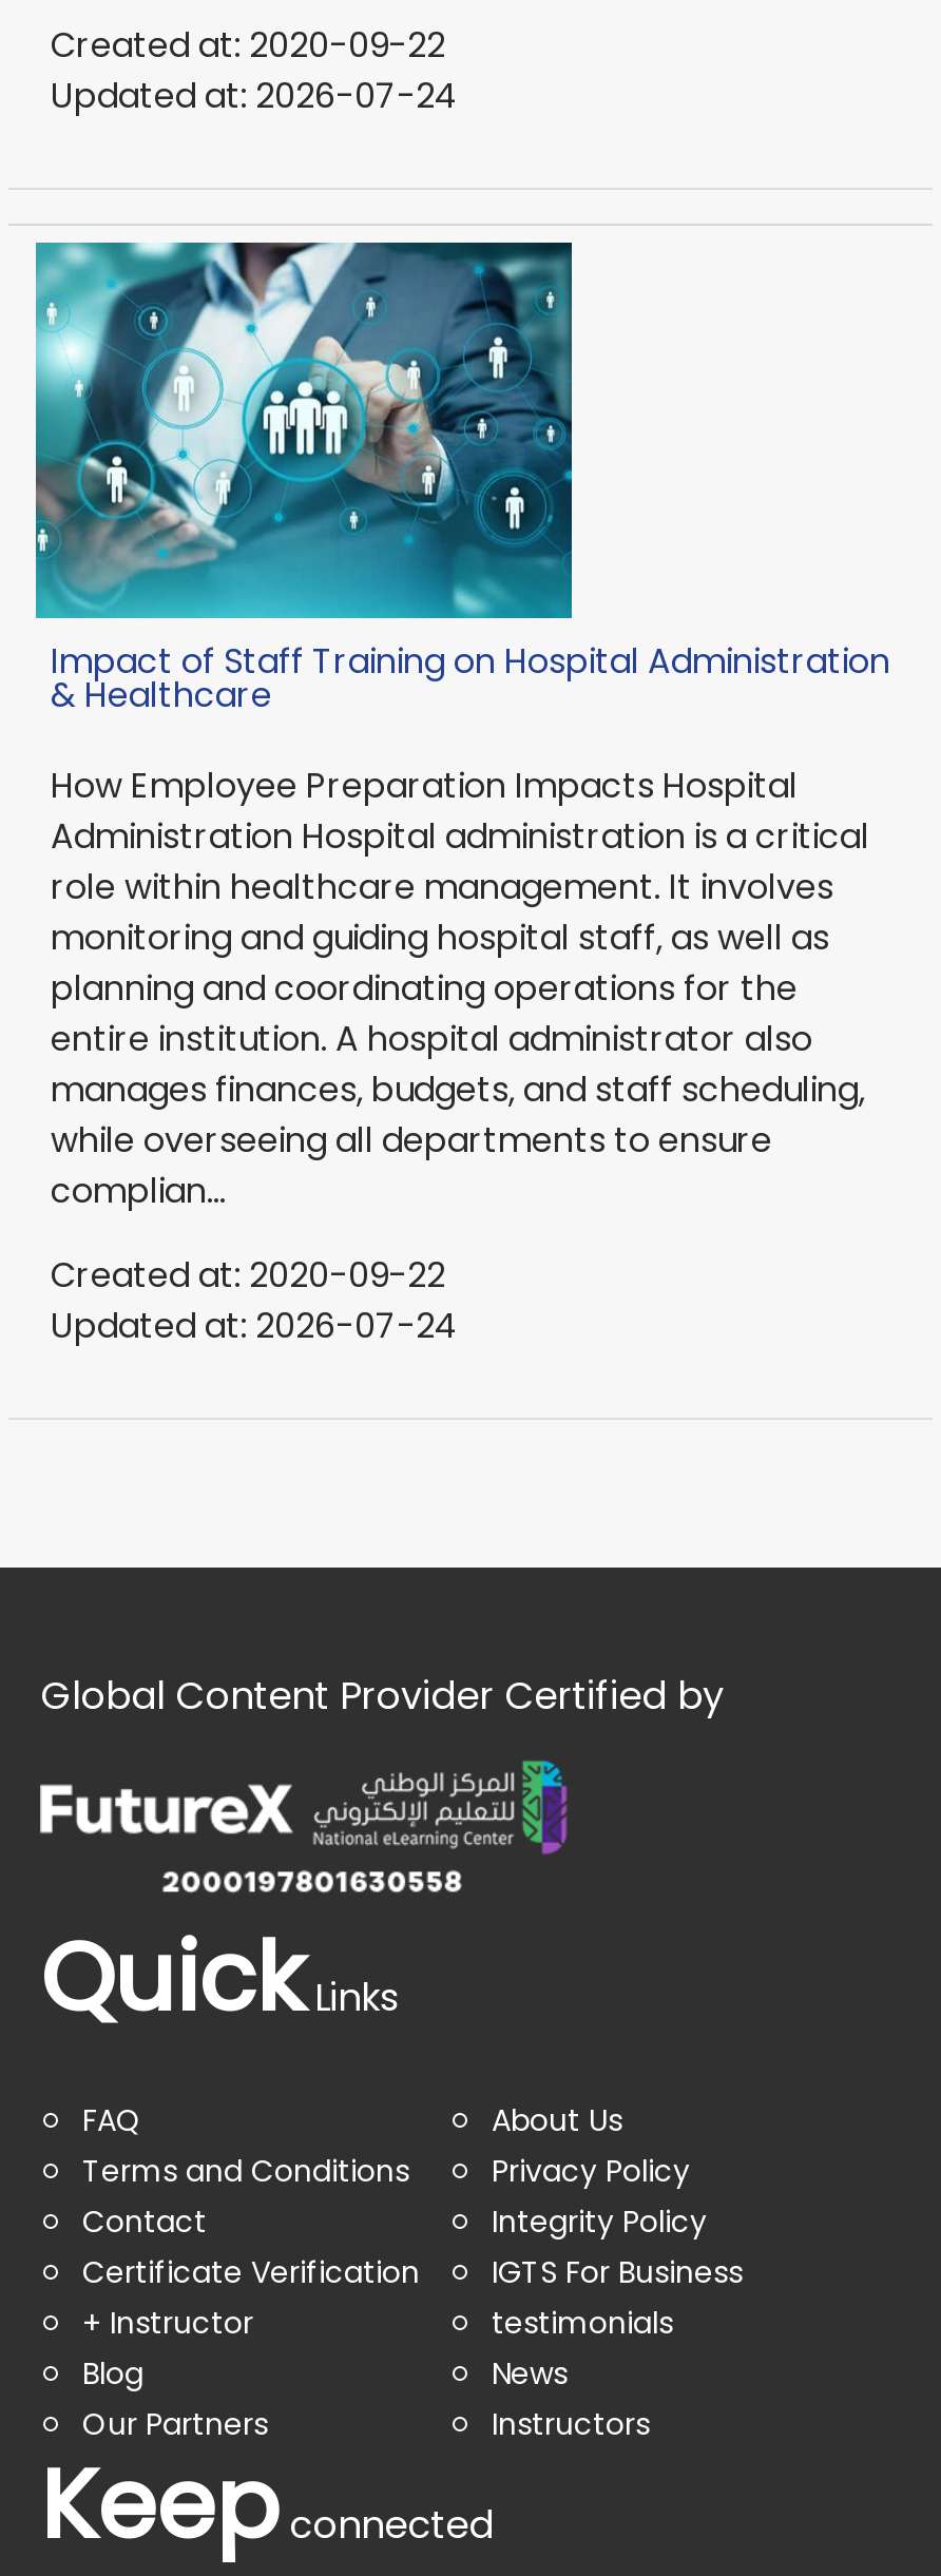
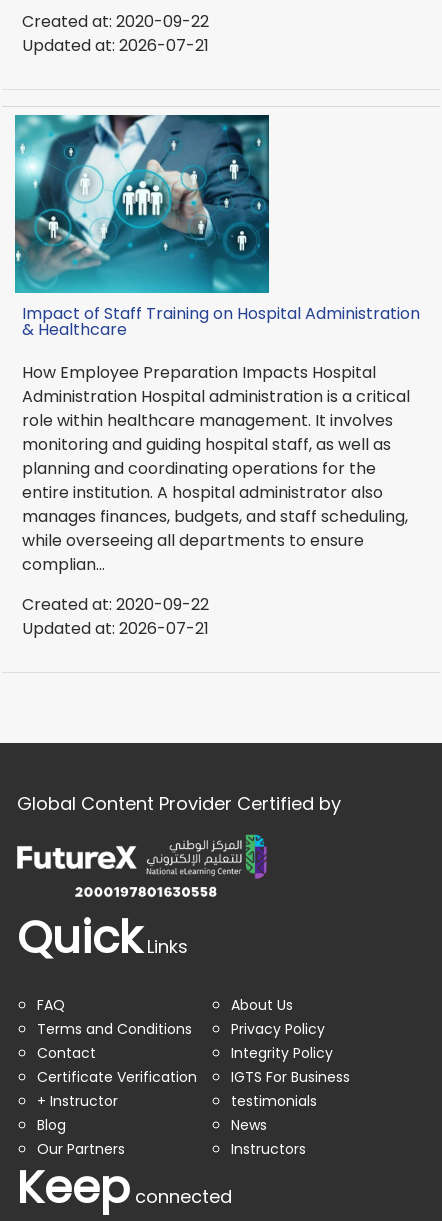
- Updated at: 2026-07-24
+ Updated at: 2026-07-21

- Updated at: 2026-07-24
+ Updated at: 2026-07-21
